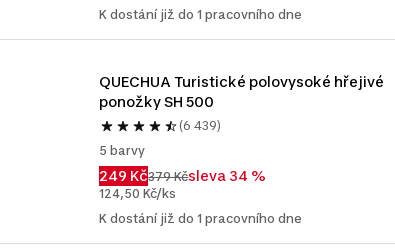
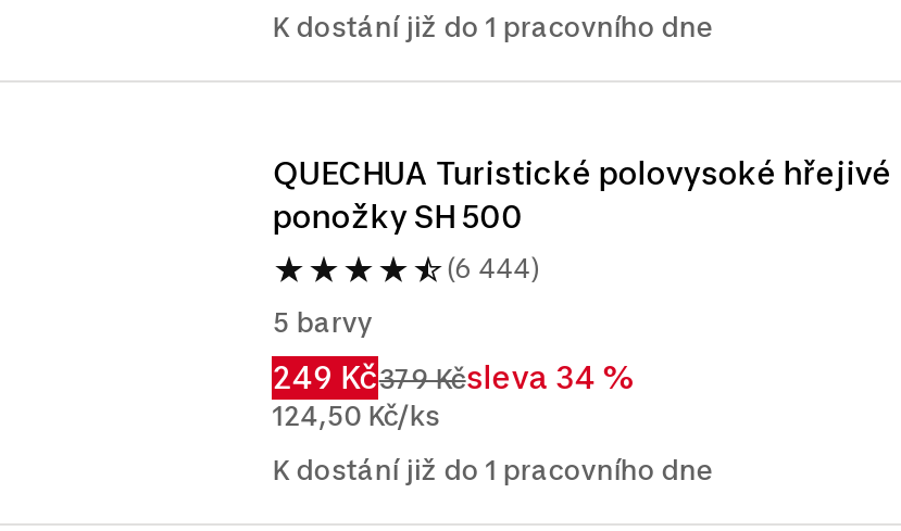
- (6 439)
+ (6 444)
